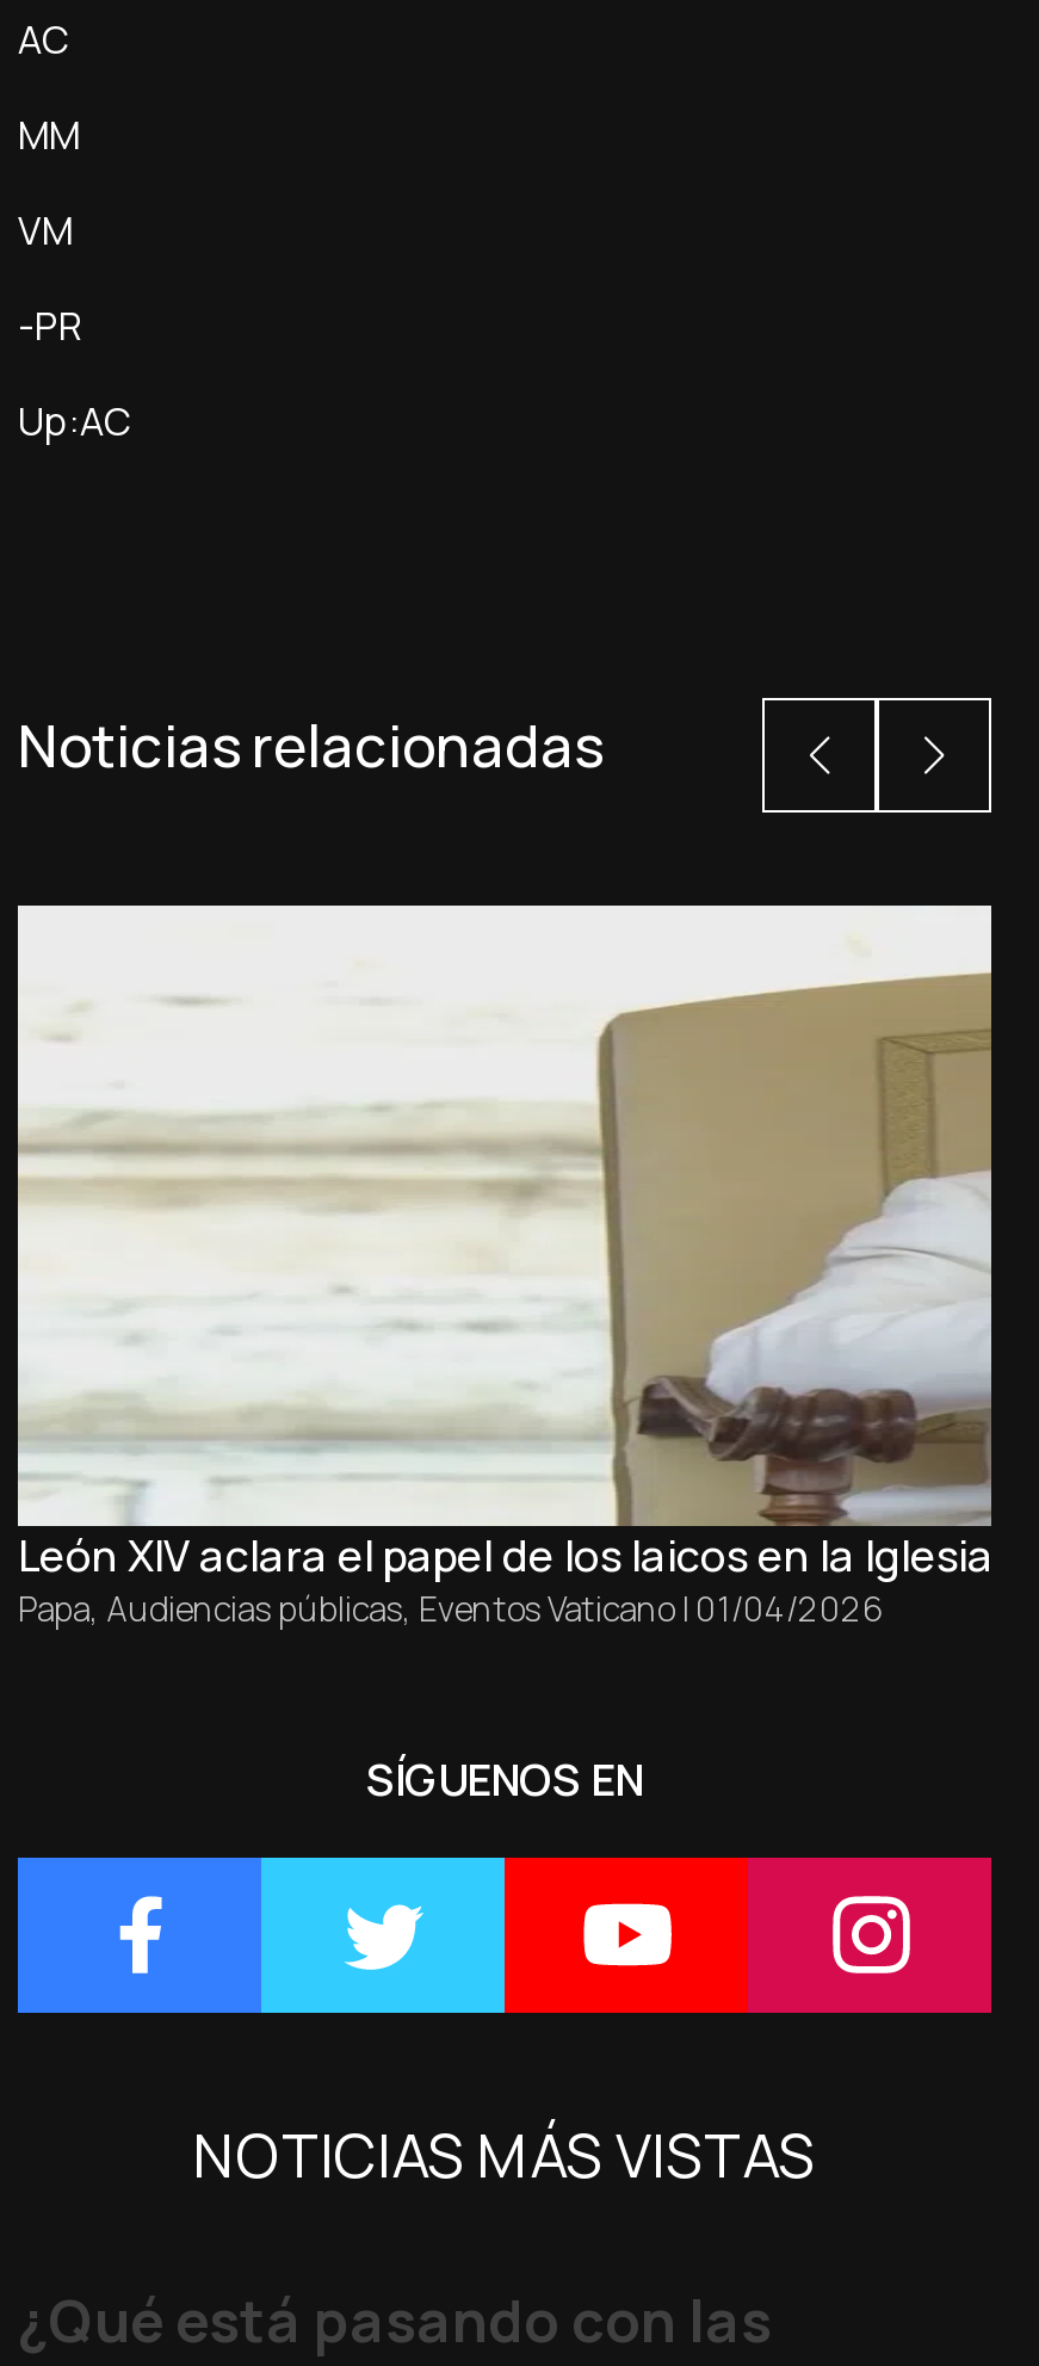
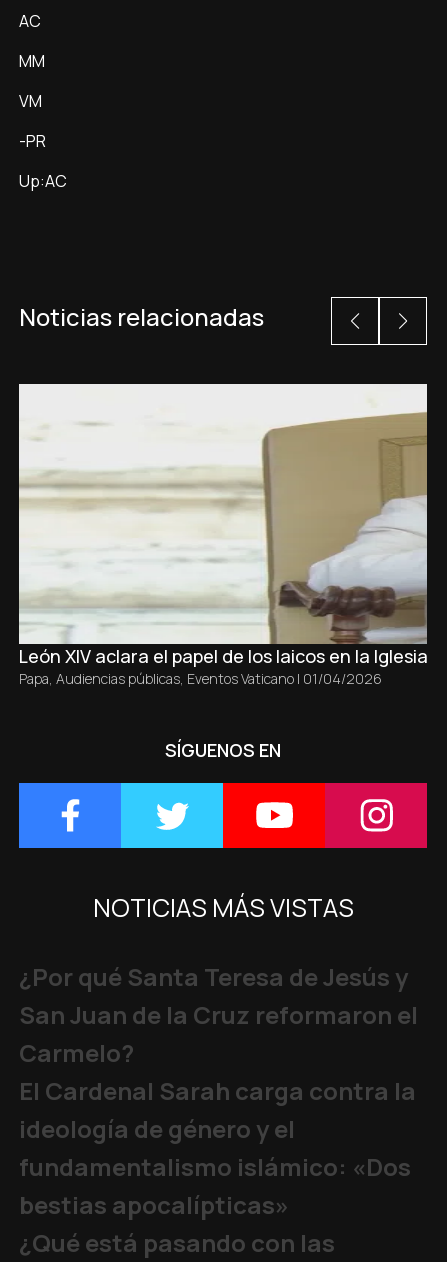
+ ¿Por qué Santa Teresa de Jesús y
+ San Juan de la Cruz reformaron el
+ Carmelo?
+ El Cardenal Sarah carga contra la
+ ideología de género y el
+ fundamentalismo islámico: «Dos
+ bestias apocalípticas»
